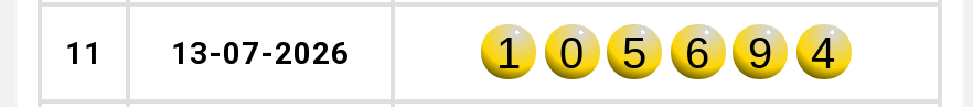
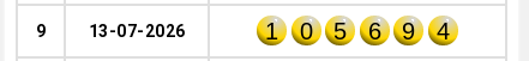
- 11
+ 9
